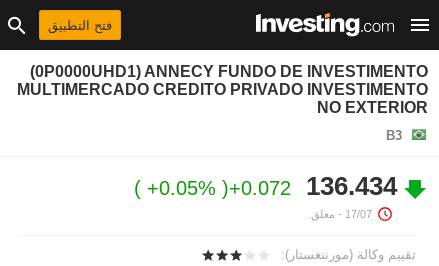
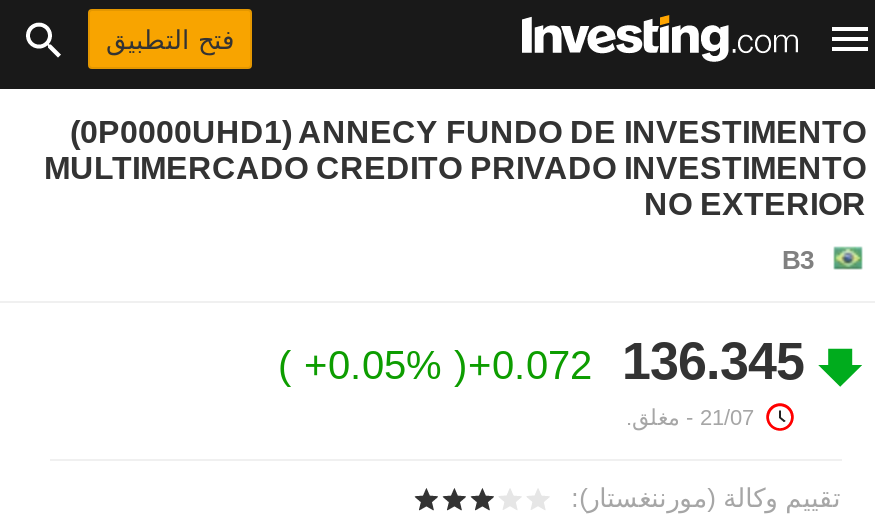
- +0.05% +0.072 136.434
+ +0.05% +0.072 136.345

- 17/07 - مغلق.
+ 21/07 - مغلق.
